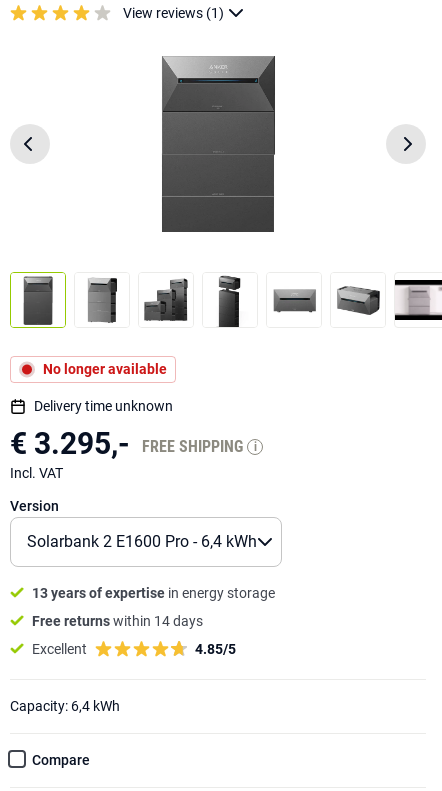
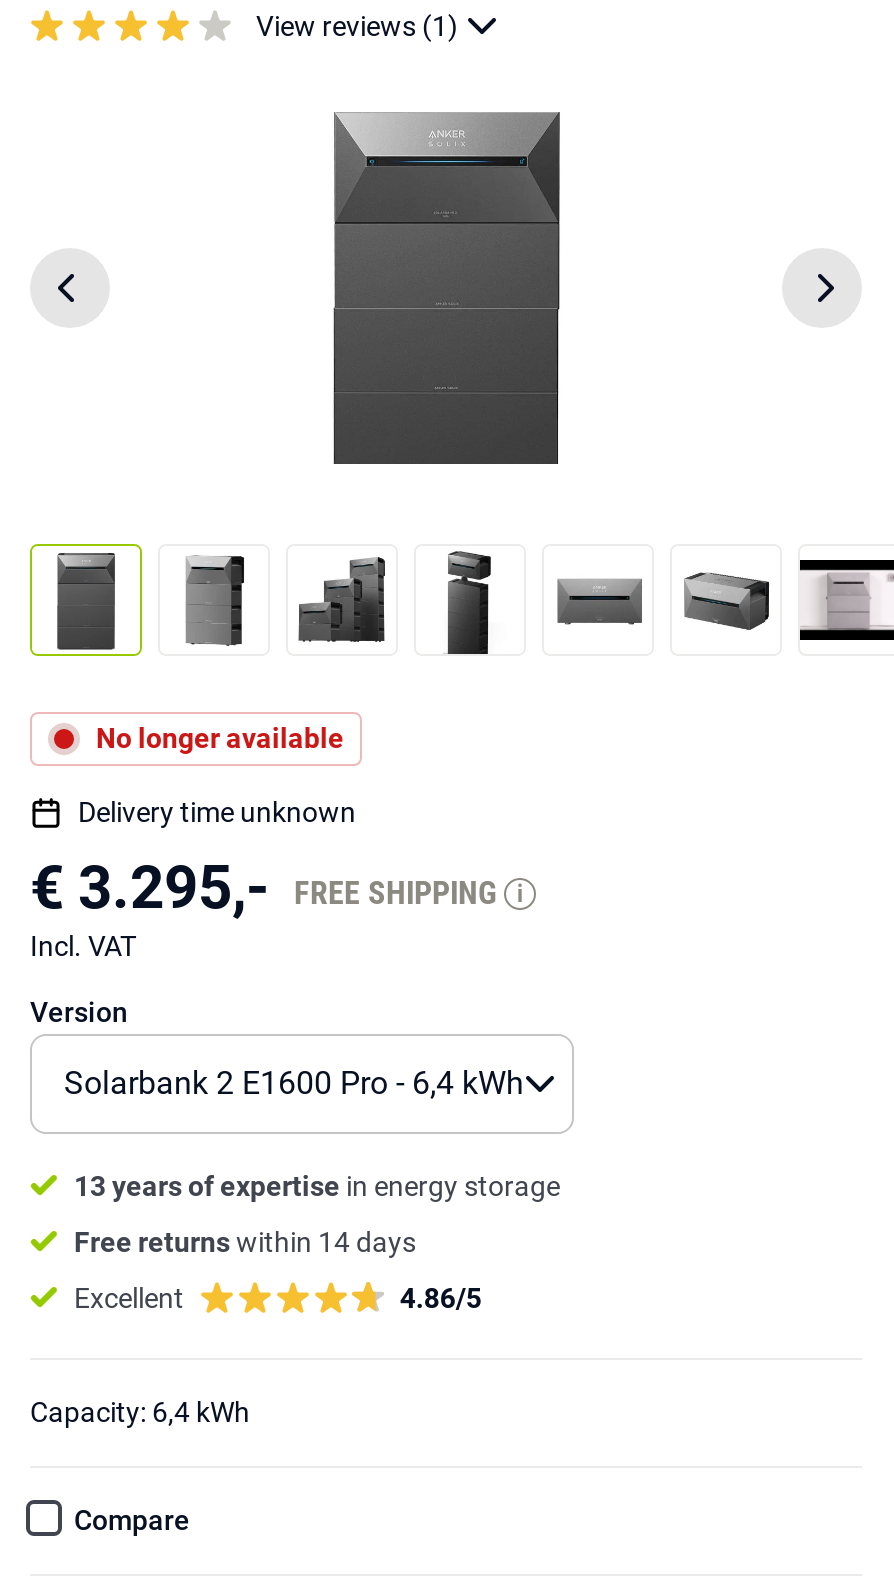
- 4.85/5
+ 4.86/5
